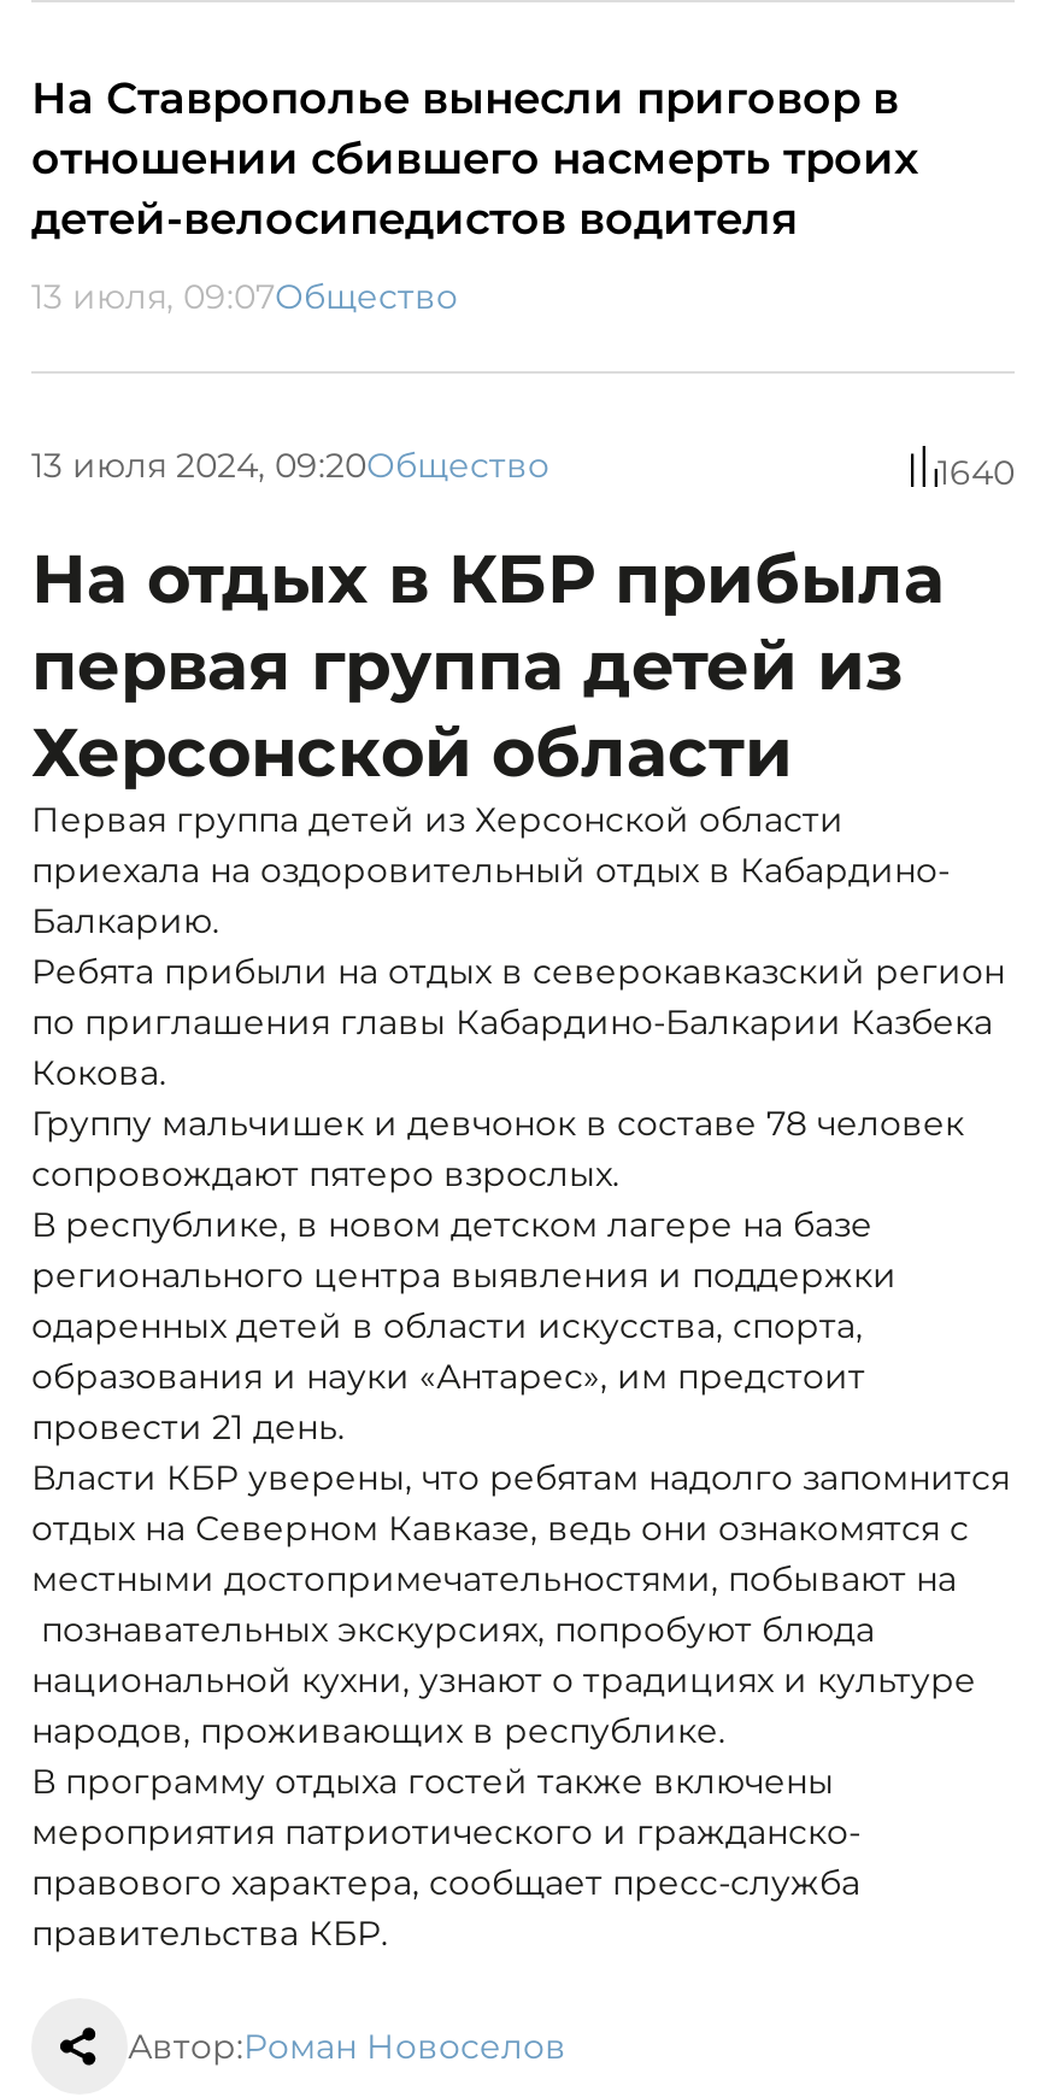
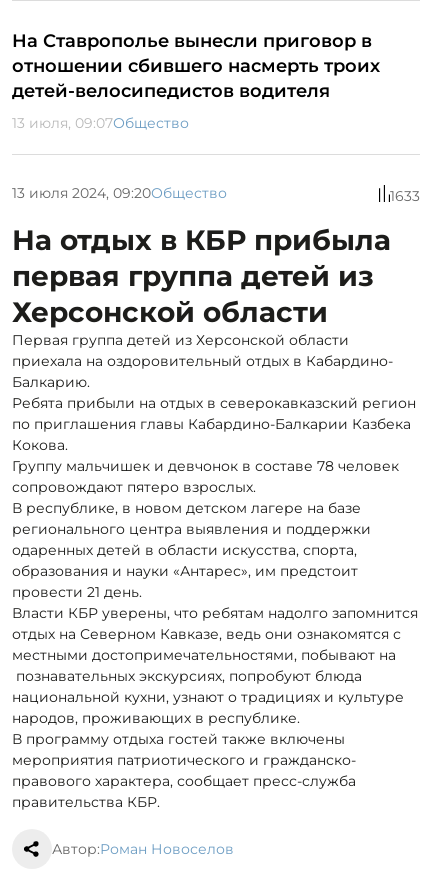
- 1640
+ 1633
